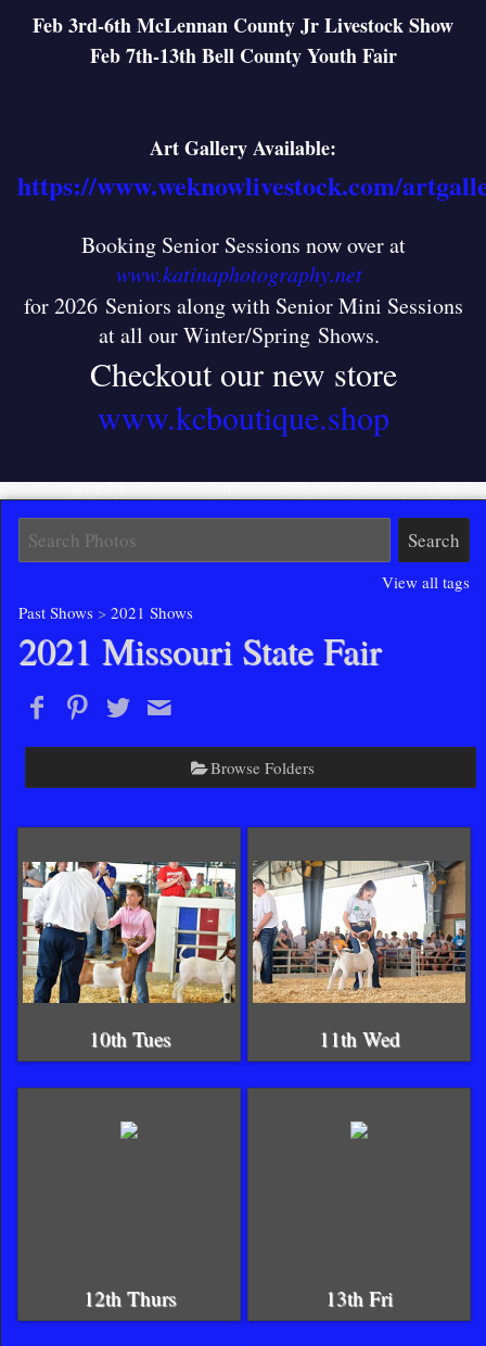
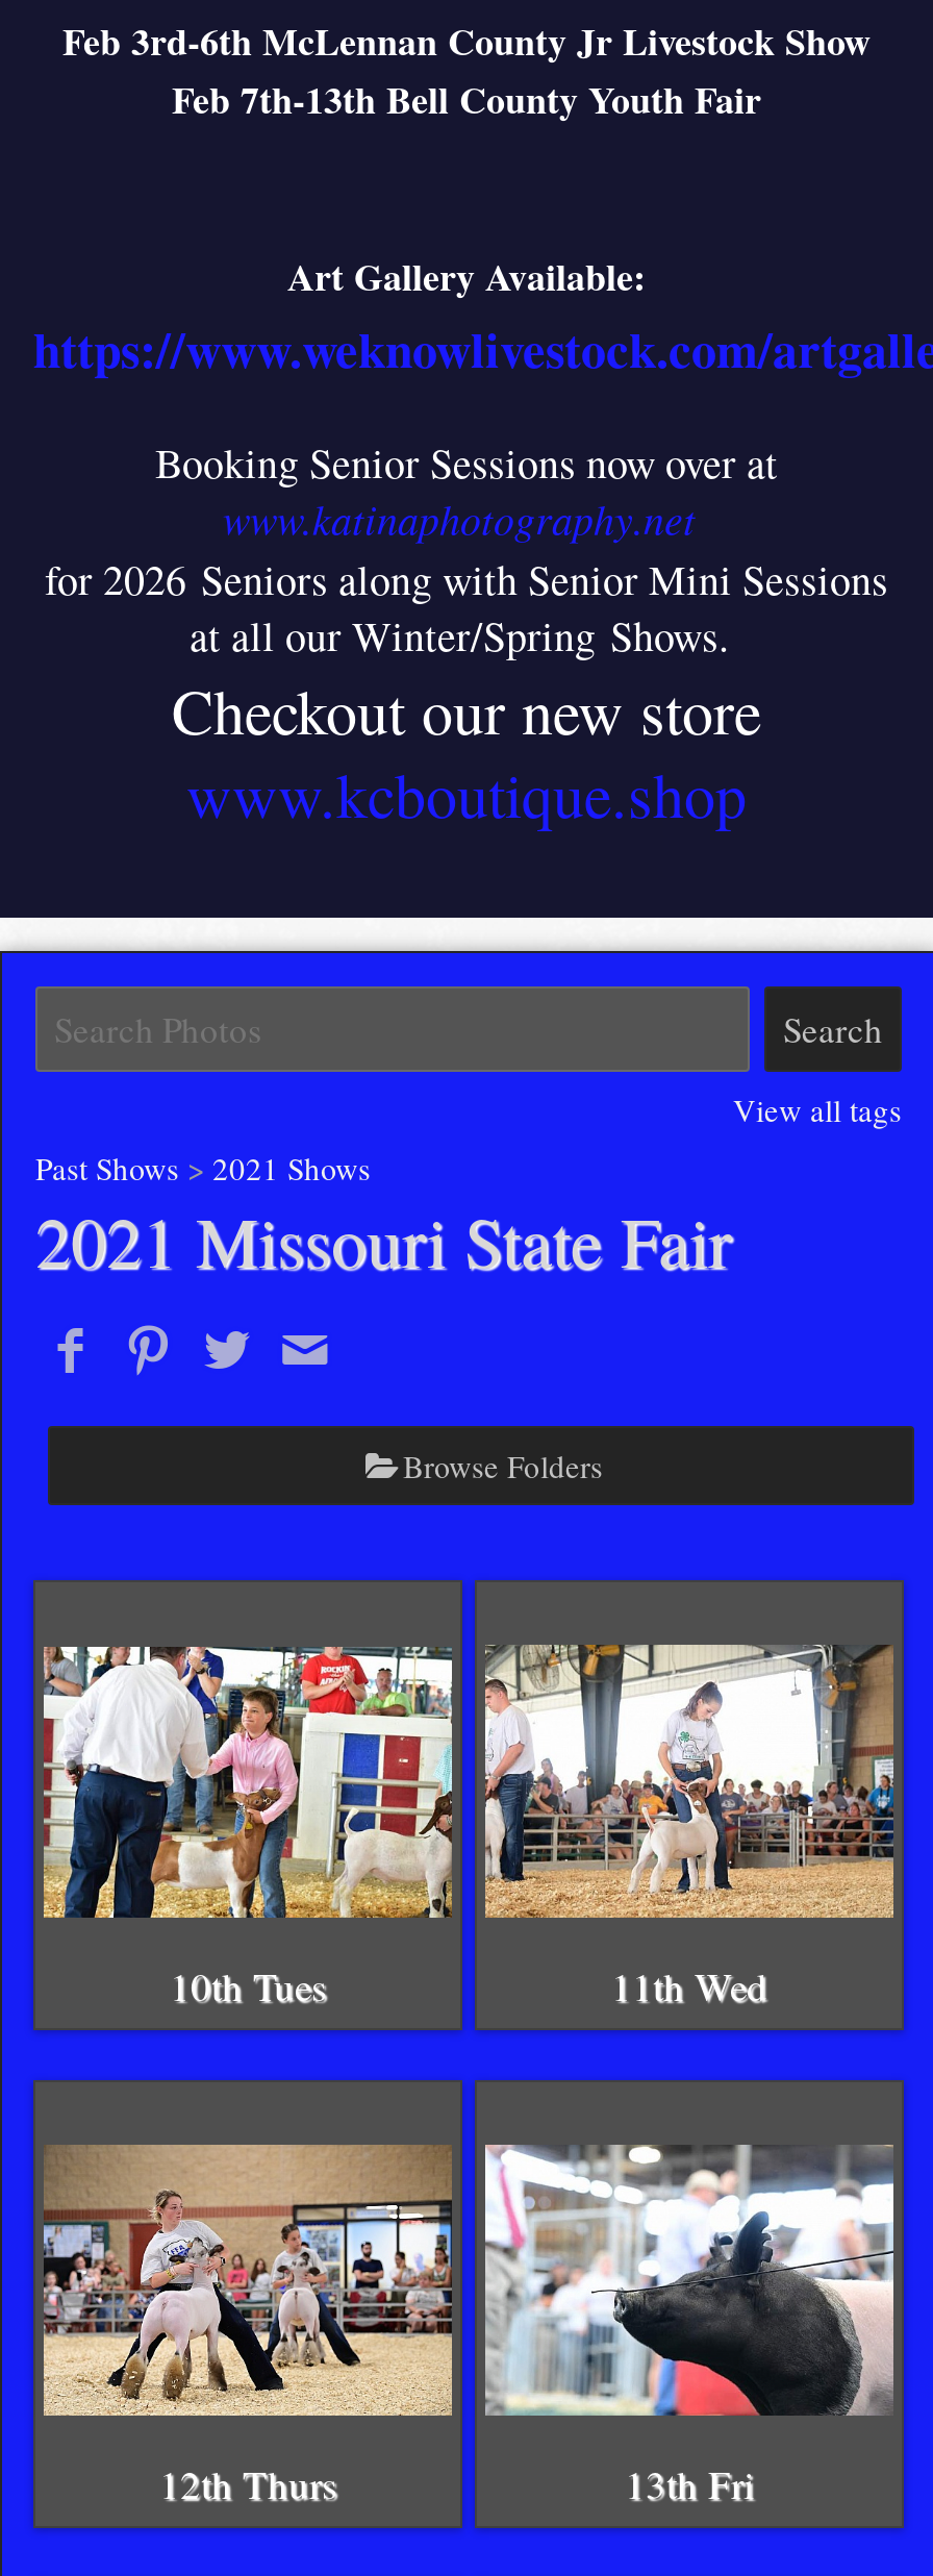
+ [image]

+ [image]
